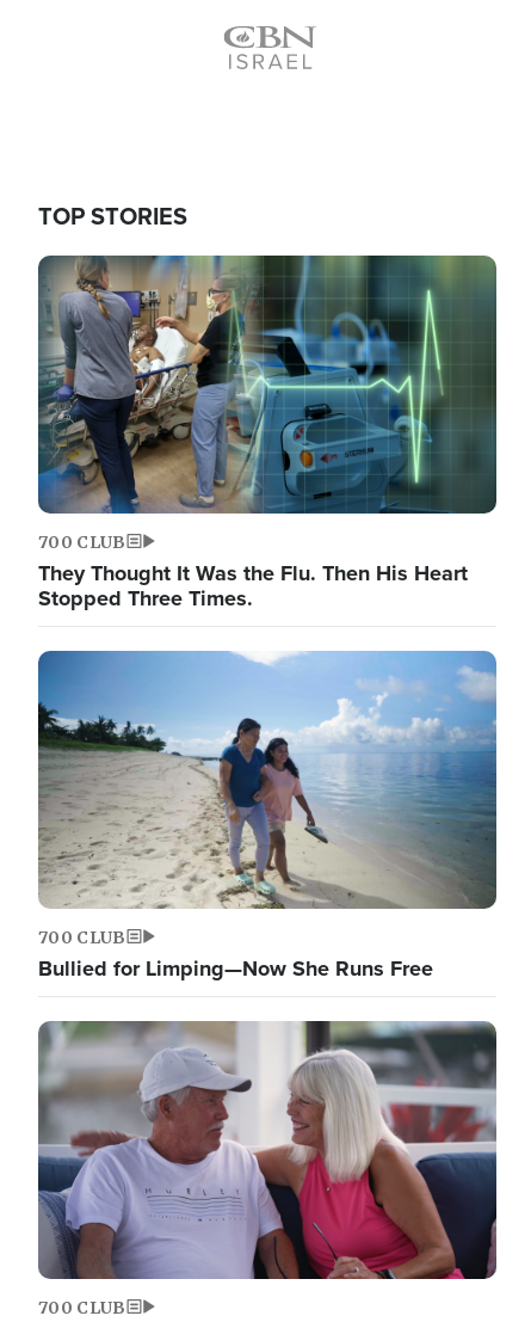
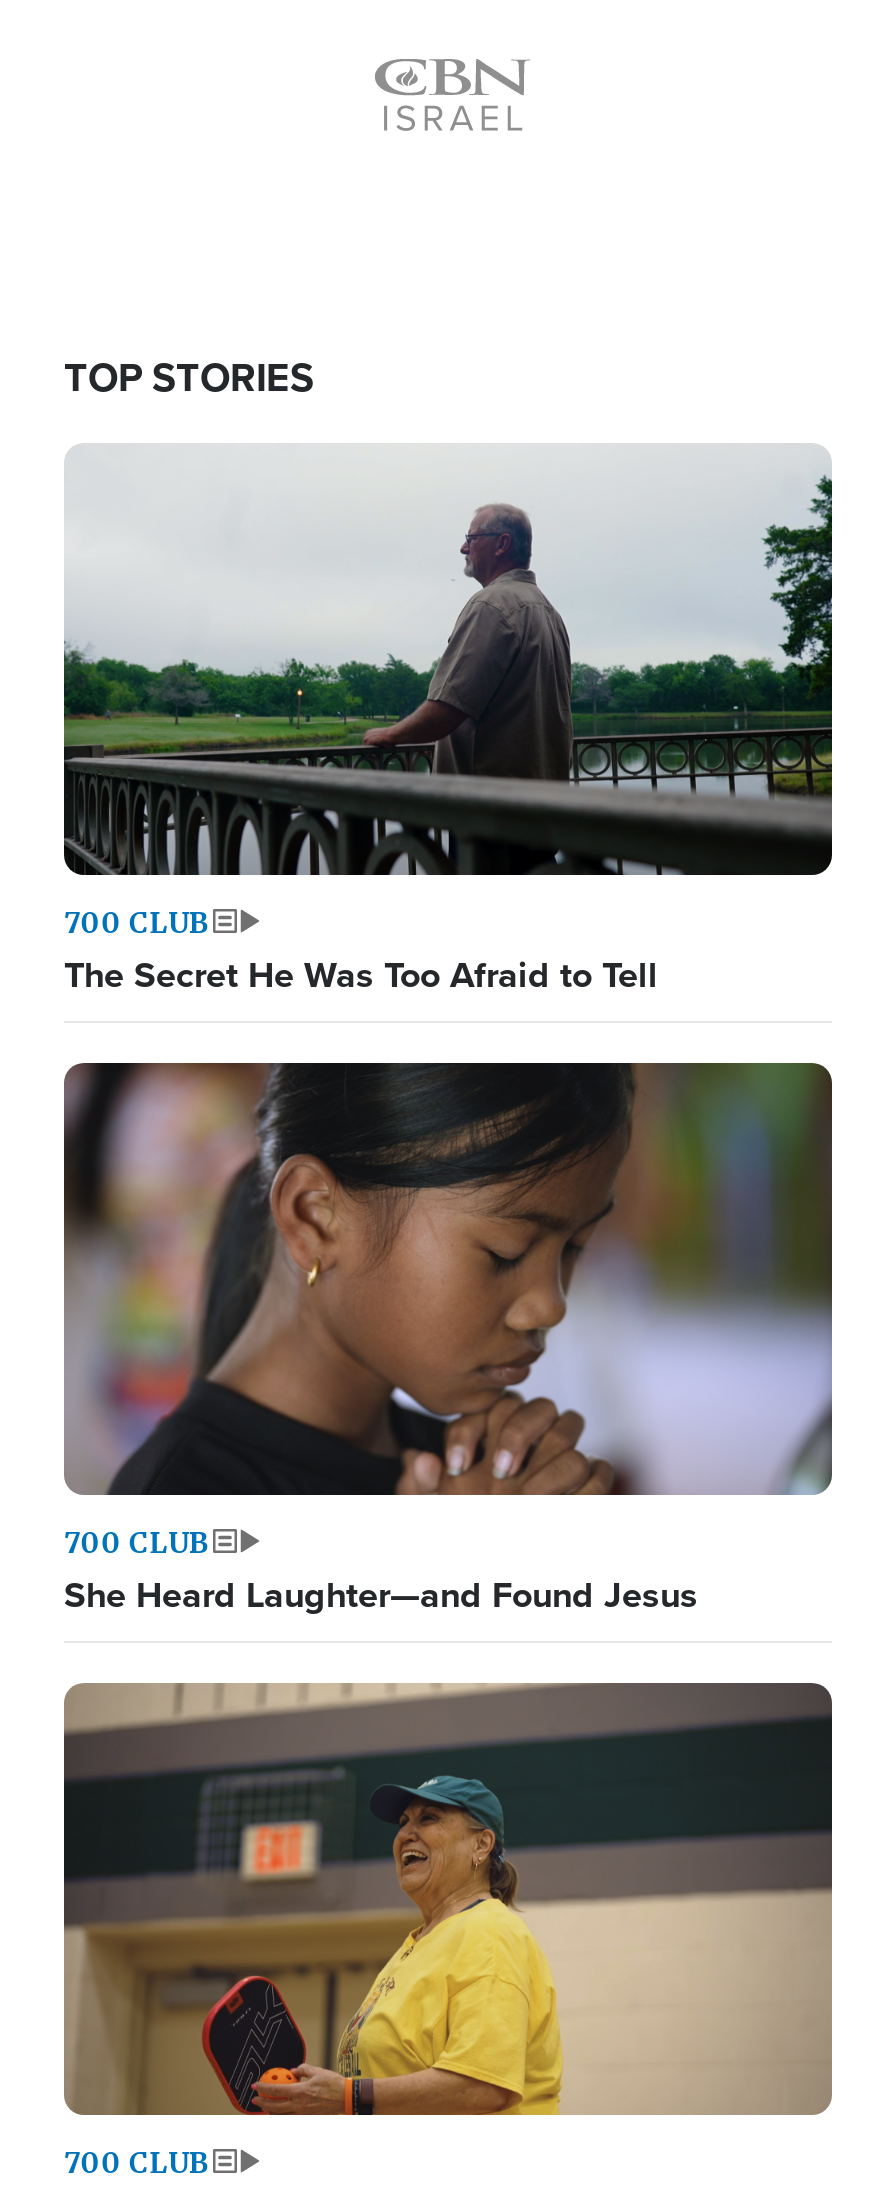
- [image]
- They Thought It Was the Flu. Then His Heart
- Stopped Three Times.
+ [image]
+ The Secret He Was Too Afraid to Tell

- [image]
- Bullied for Limping—Now She Runs Free
+ [image]
+ She Heard Laughter—and Found Jesus

- [image]
+ [image]
